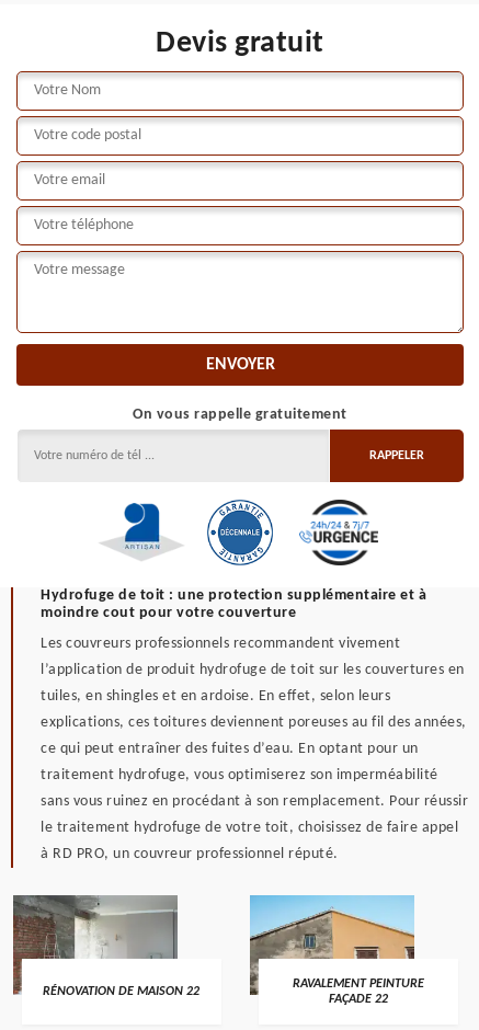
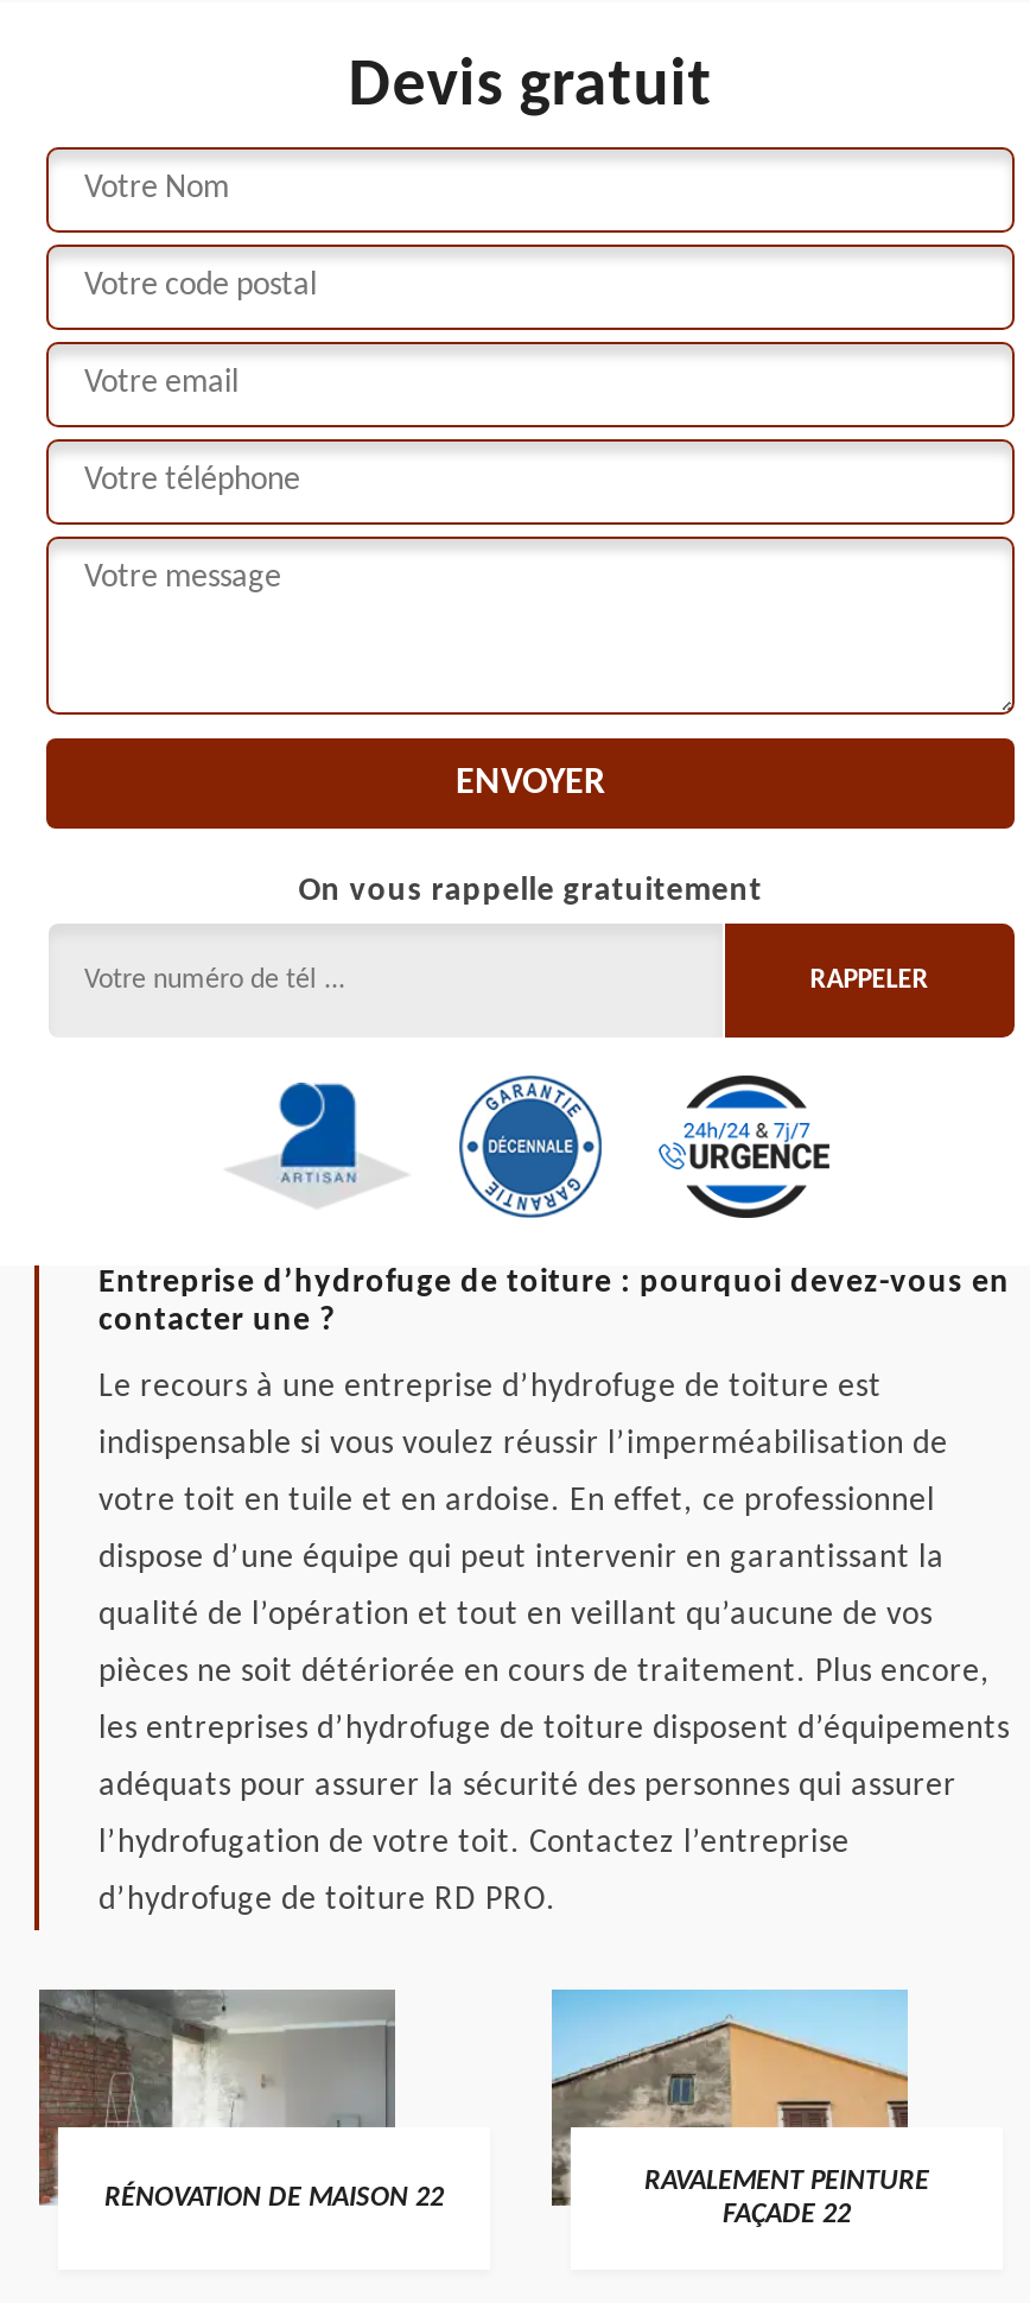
- Hydrofuge de toit : une protection supplémentaire et à
- moindre cout pour votre couverture
- Les couvreurs professionnels recommandent vivement
- l’application de produit hydrofuge de toit sur les couvertures en
- tuiles, en shingles et en ardoise. En effet, selon leurs
- explications, ces toitures deviennent poreuses au fil des années,
- ce qui peut entraîner des fuites d’eau. En optant pour un
- traitement hydrofuge, vous optimiserez son imperméabilité
- sans vous ruinez en procédant à son remplacement. Pour réussir
- le traitement hydrofuge de votre toit, choisissez de faire appel
- à RD PRO, un couvreur professionnel réputé.
+ Entreprise d’hydrofuge de toiture : pourquoi devez-vous en
+ contacter une ?
+ Le recours à une entreprise d’hydrofuge de toiture est
+ indispensable si vous voulez réussir l’imperméabilisation de
+ votre toit en tuile et en ardoise. En effet, ce professionnel
+ dispose d’une équipe qui peut intervenir en garantissant la
+ qualité de l’opération et tout en veillant qu’aucune de vos
+ pièces ne soit détériorée en cours de traitement. Plus encore,
+ les entreprises d’hydrofuge de toiture disposent d’équipements
+ adéquats pour assurer la sécurité des personnes qui assurer
+ l’hydrofugation de votre toit. Contactez l’entreprise
+ d’hydrofuge de toiture RD PRO.
